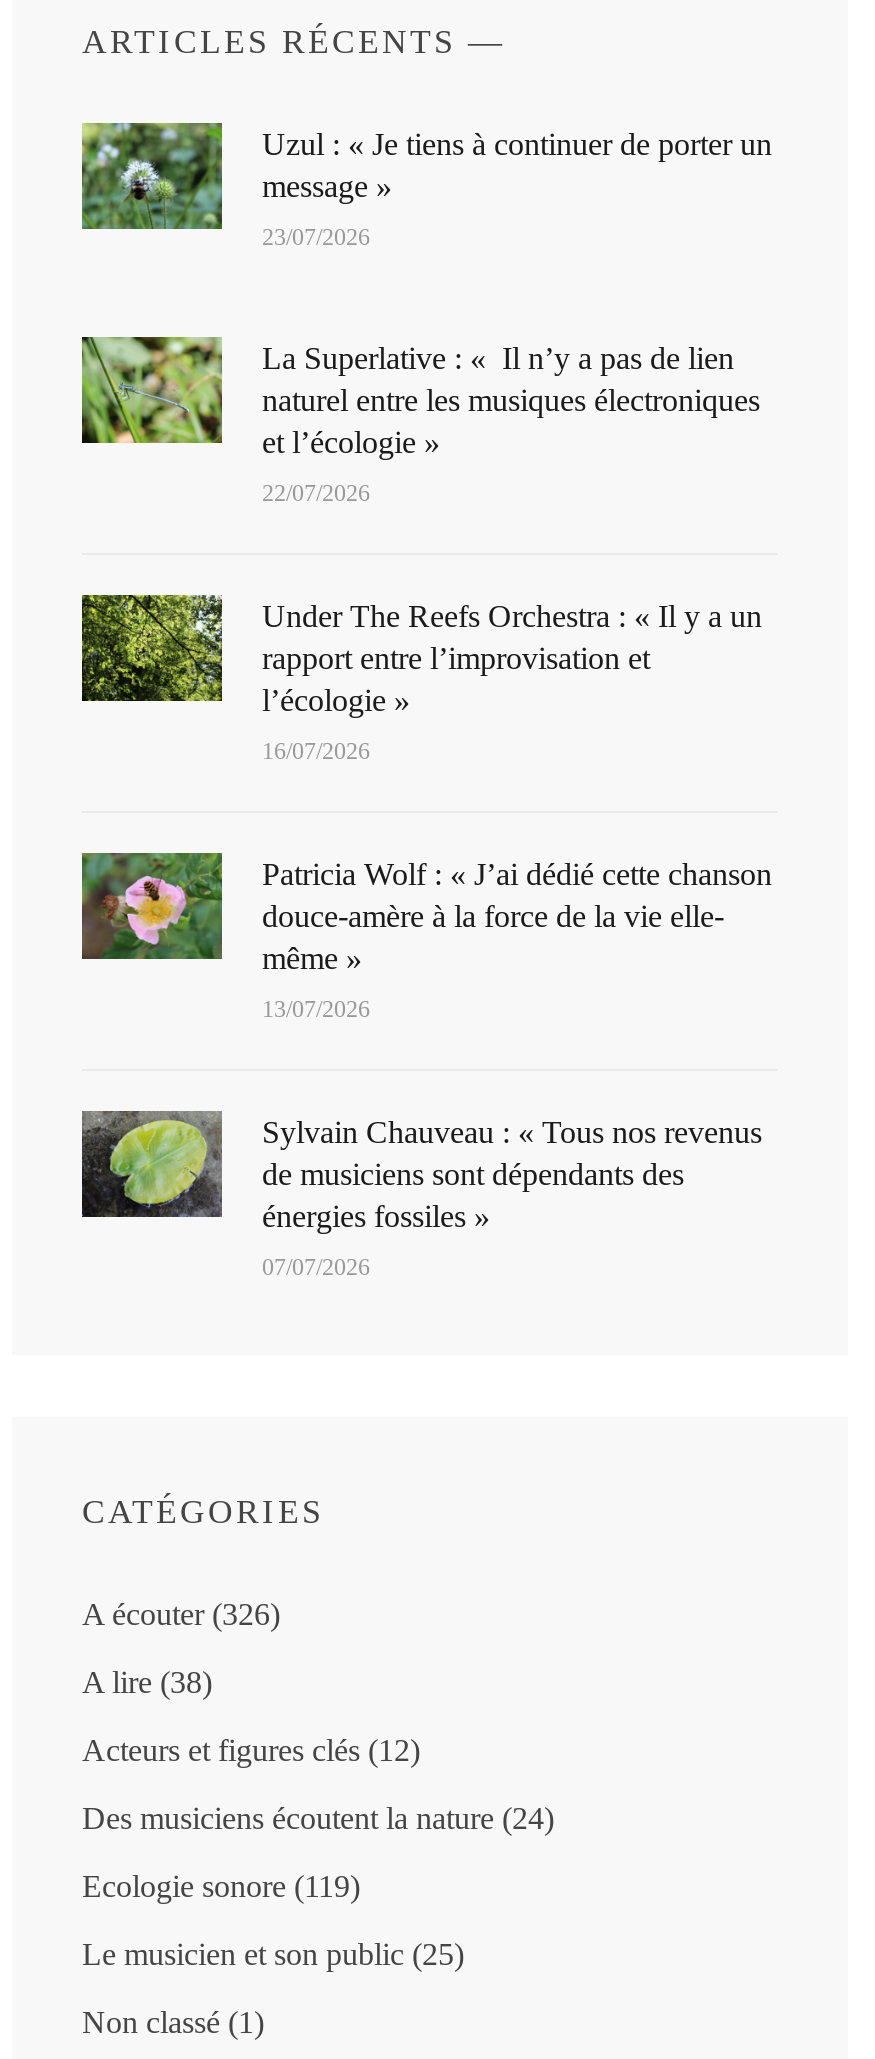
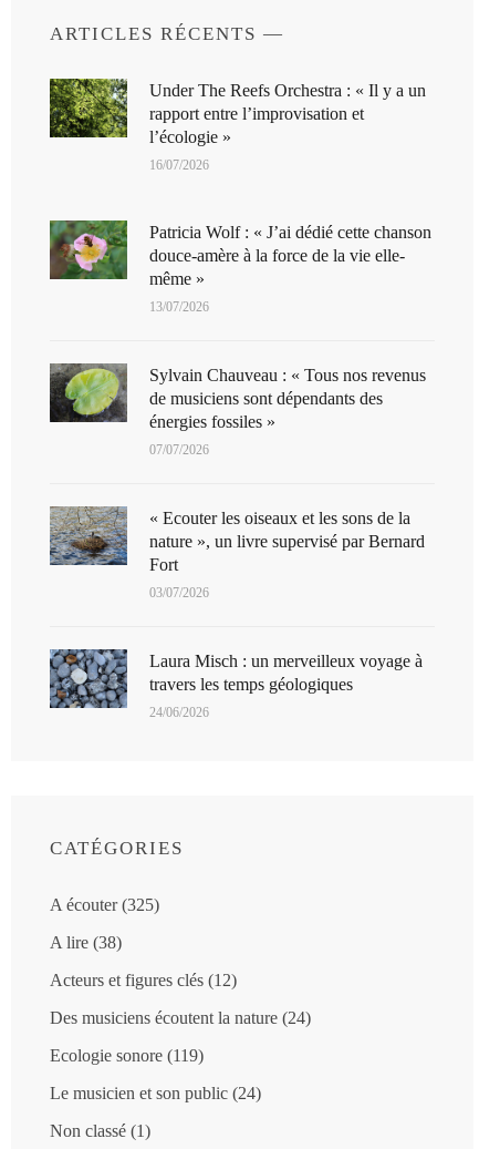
- [image]
- Uzul : « Je tiens à continuer de porter un
- message »
- 23/07/2026

- [image]
- La Superlative : « Il n’y a pas de lien
- naturel entre les musiques électroniques
- et l’écologie »
- 22/07/2026

moved up: [image] | Under The Reefs Orchestra : « Il y a un | rapport entre l’improvisation et | ... | énergies fossiles » | 07/07/2026

+ [image]
+ « Ecouter les oiseaux et les sons de la
+ nature », un livre supervisé par Bernard
+ Fort
+ 03/07/2026

+ [image]
+ Laura Misch : un merveilleux voyage à
+ travers les temps géologiques
+ 24/06/2026

- A écouter (326)
+ A écouter (325)

- Le musicien et son public (25)
+ Le musicien et son public (24)
